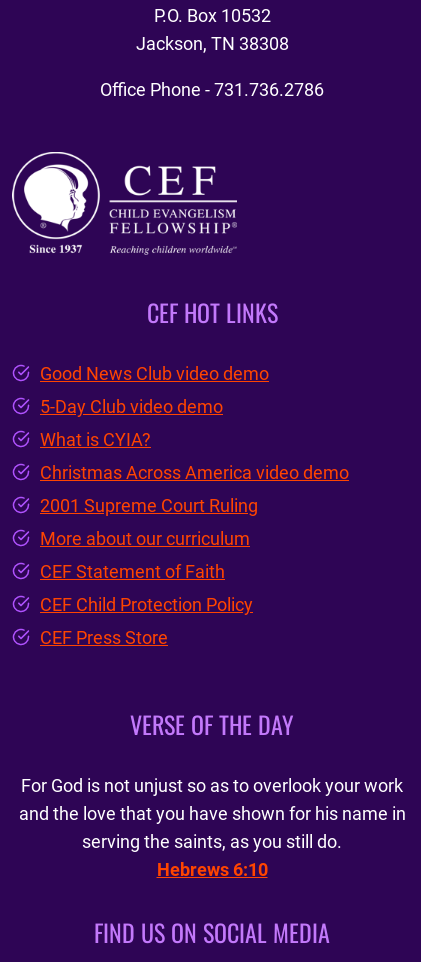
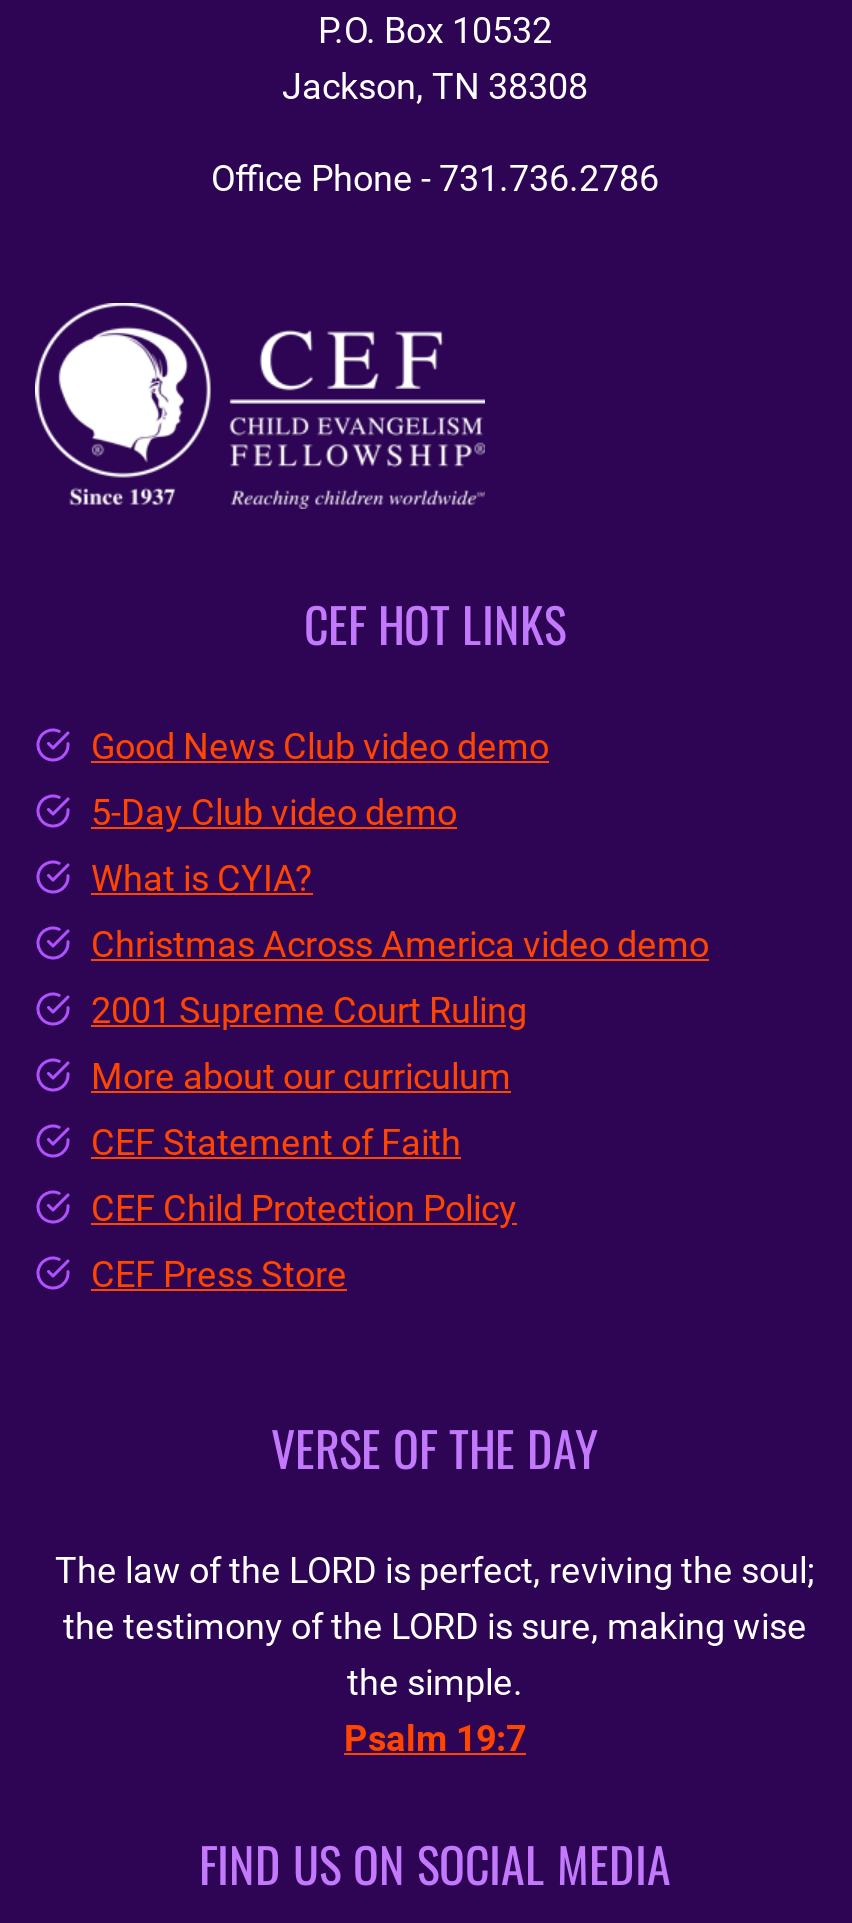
- For God is not unjust so as to overlook your work
- and the love that you have shown for his name in
- serving the saints, as you still do.
- Hebrews 6:10
+ The law of the LORD is perfect, reviving the soul;
+ the testimony of the LORD is sure, making wise
+ the simple.
+ Psalm 19:7
